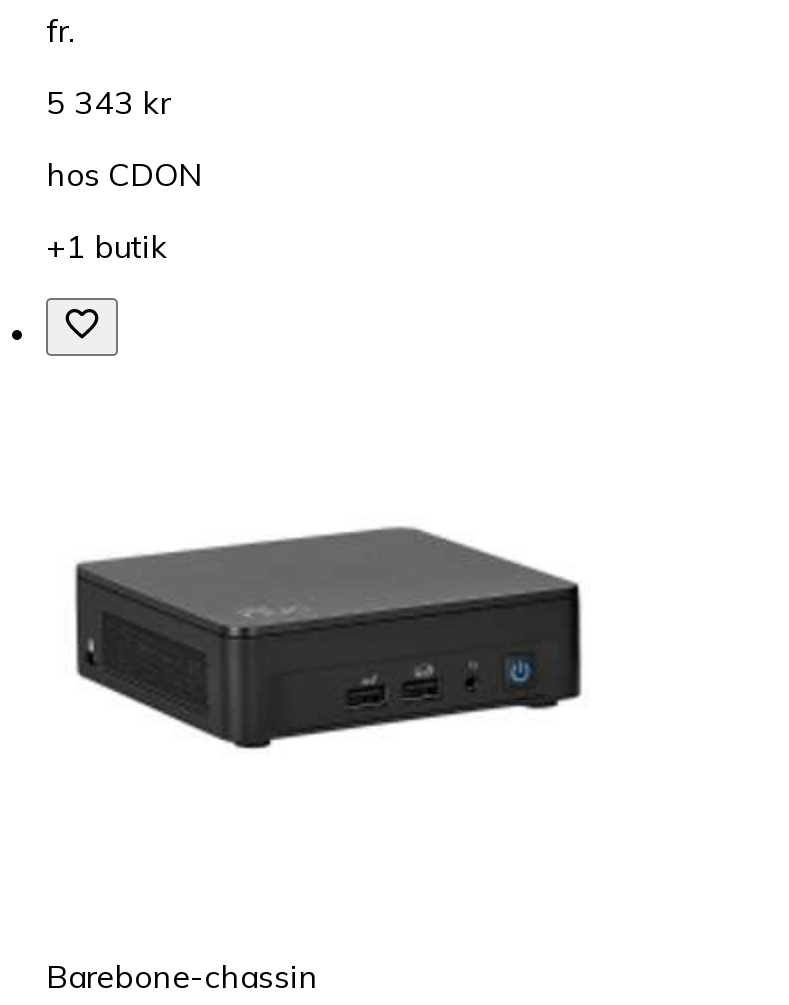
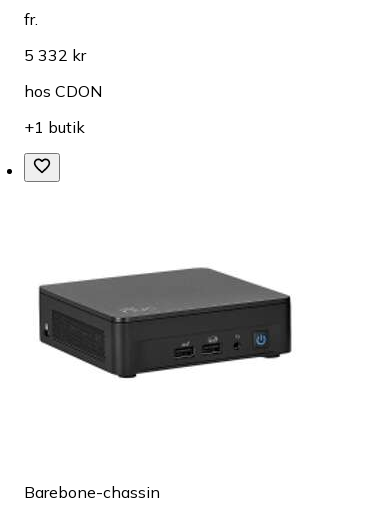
- 5 343 kr
+ 5 332 kr
